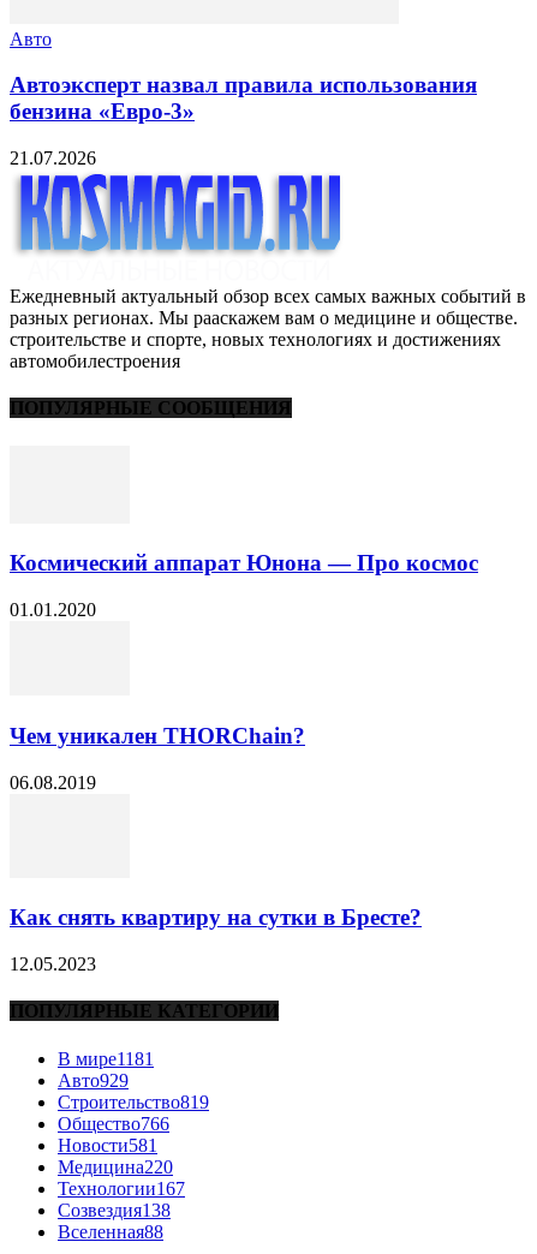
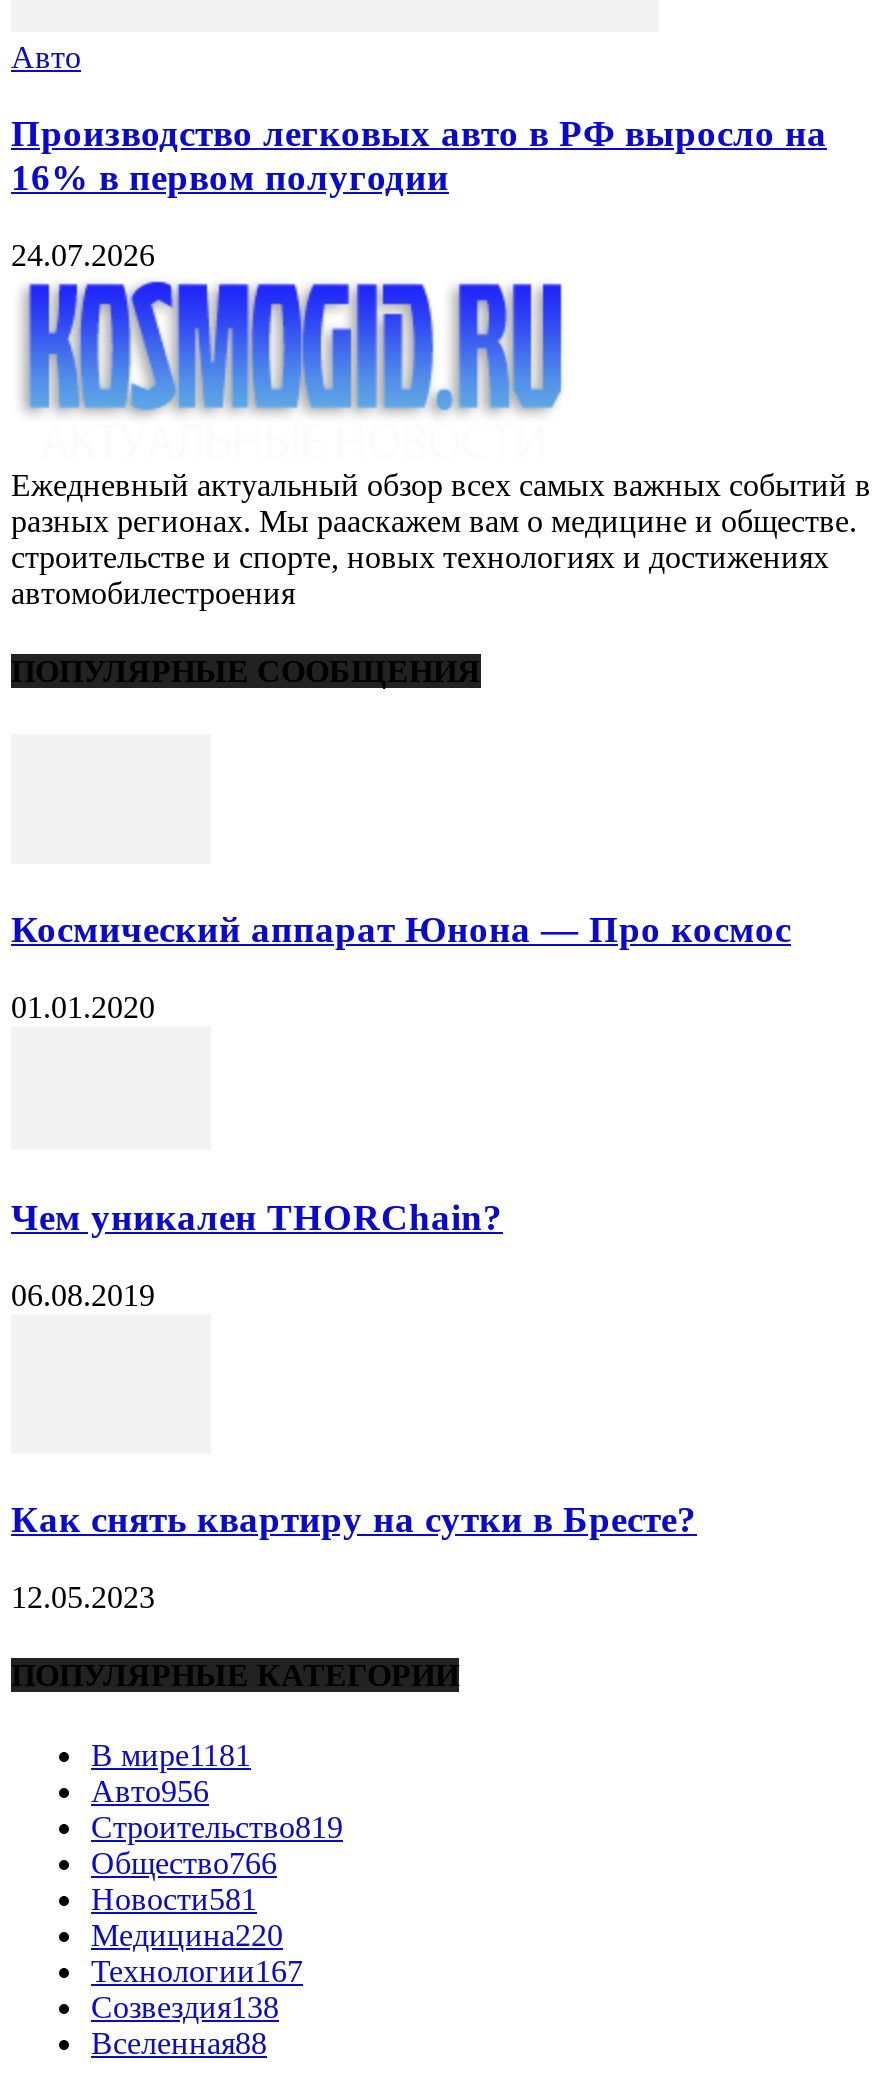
- Автоэксперт назвал правила использования
- бензина «Евро-3»
+ Производство легковых авто в РФ выросло на
+ 16% в первом полугодии

- 21.07.2026
+ 24.07.2026

- Авто929
+ Авто956
